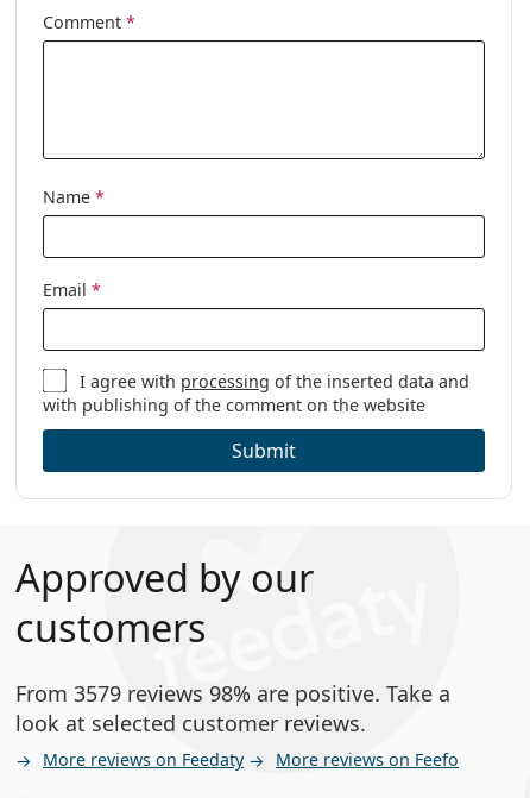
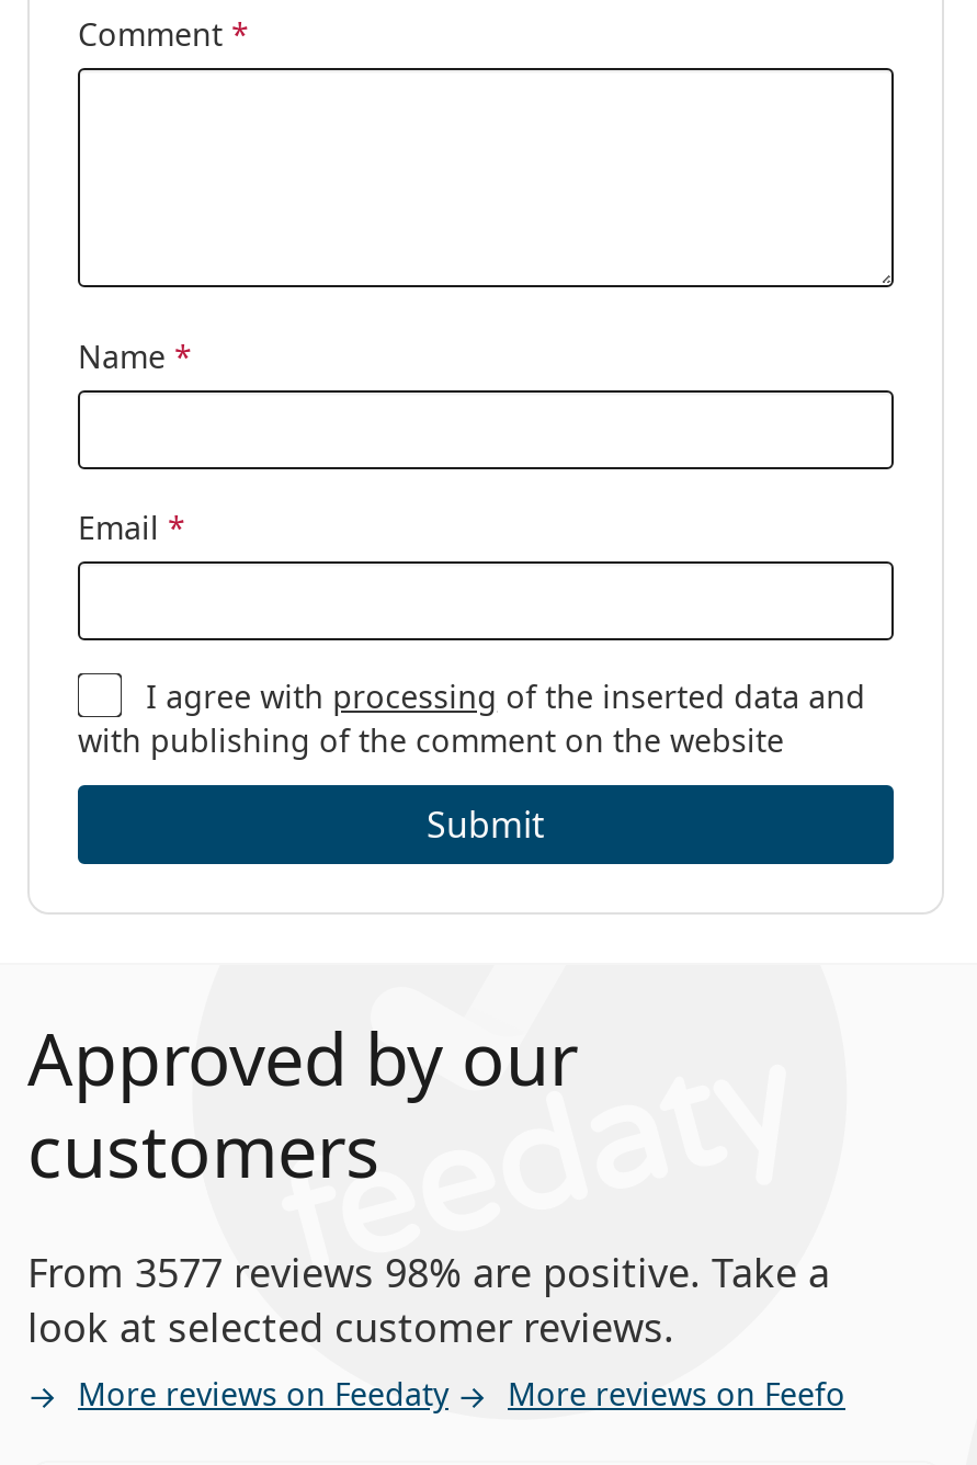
- From 3579 reviews 98% are positive. Take a
+ From 3577 reviews 98% are positive. Take a
